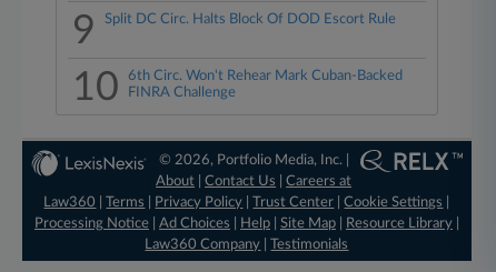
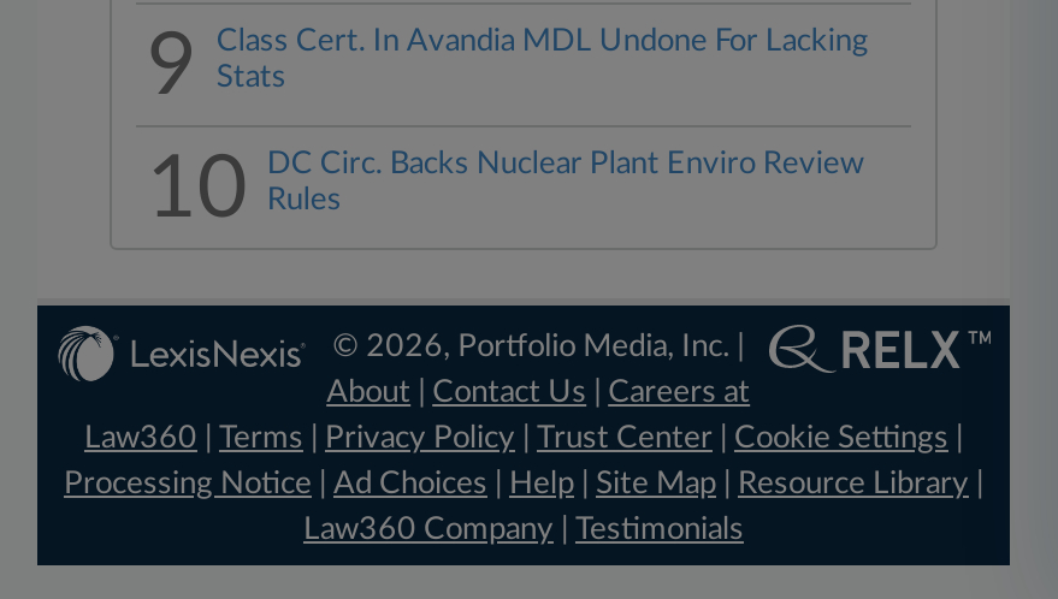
- Split DC Circ. Halts Block Of DOD Escort Rule
+ Class Cert. In Avandia MDL Undone For Lacking
+ Stats

- 6th Circ. Won't Rehear Mark Cuban-Backed
- FINRA Challenge
+ DC Circ. Backs Nuclear Plant Enviro Review
+ Rules
